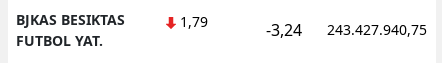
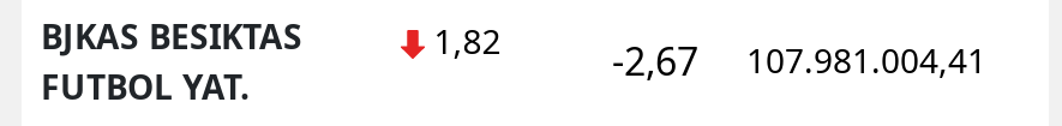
- 1,79
+ 1,82

- -3,24
+ -2,67

- 243.427.940,75
+ 107.981.004,41
